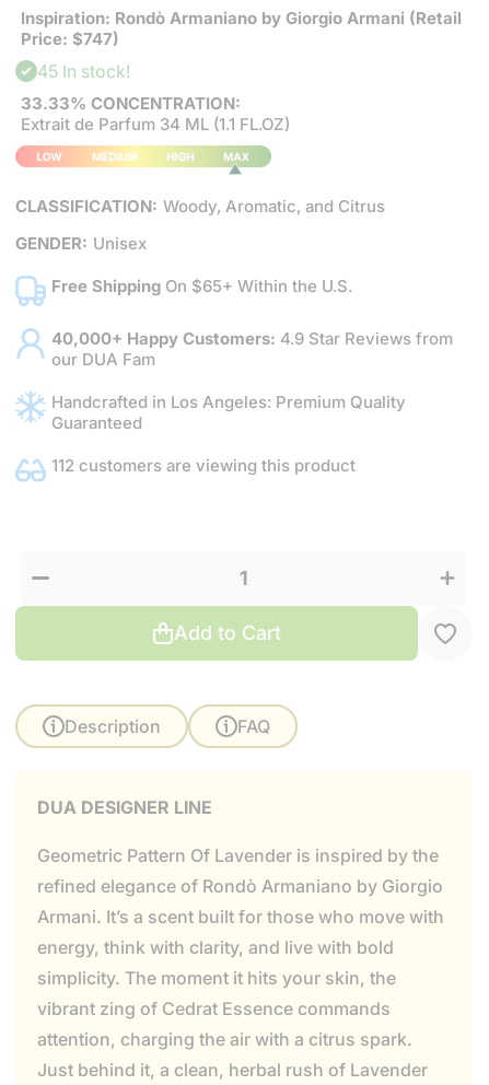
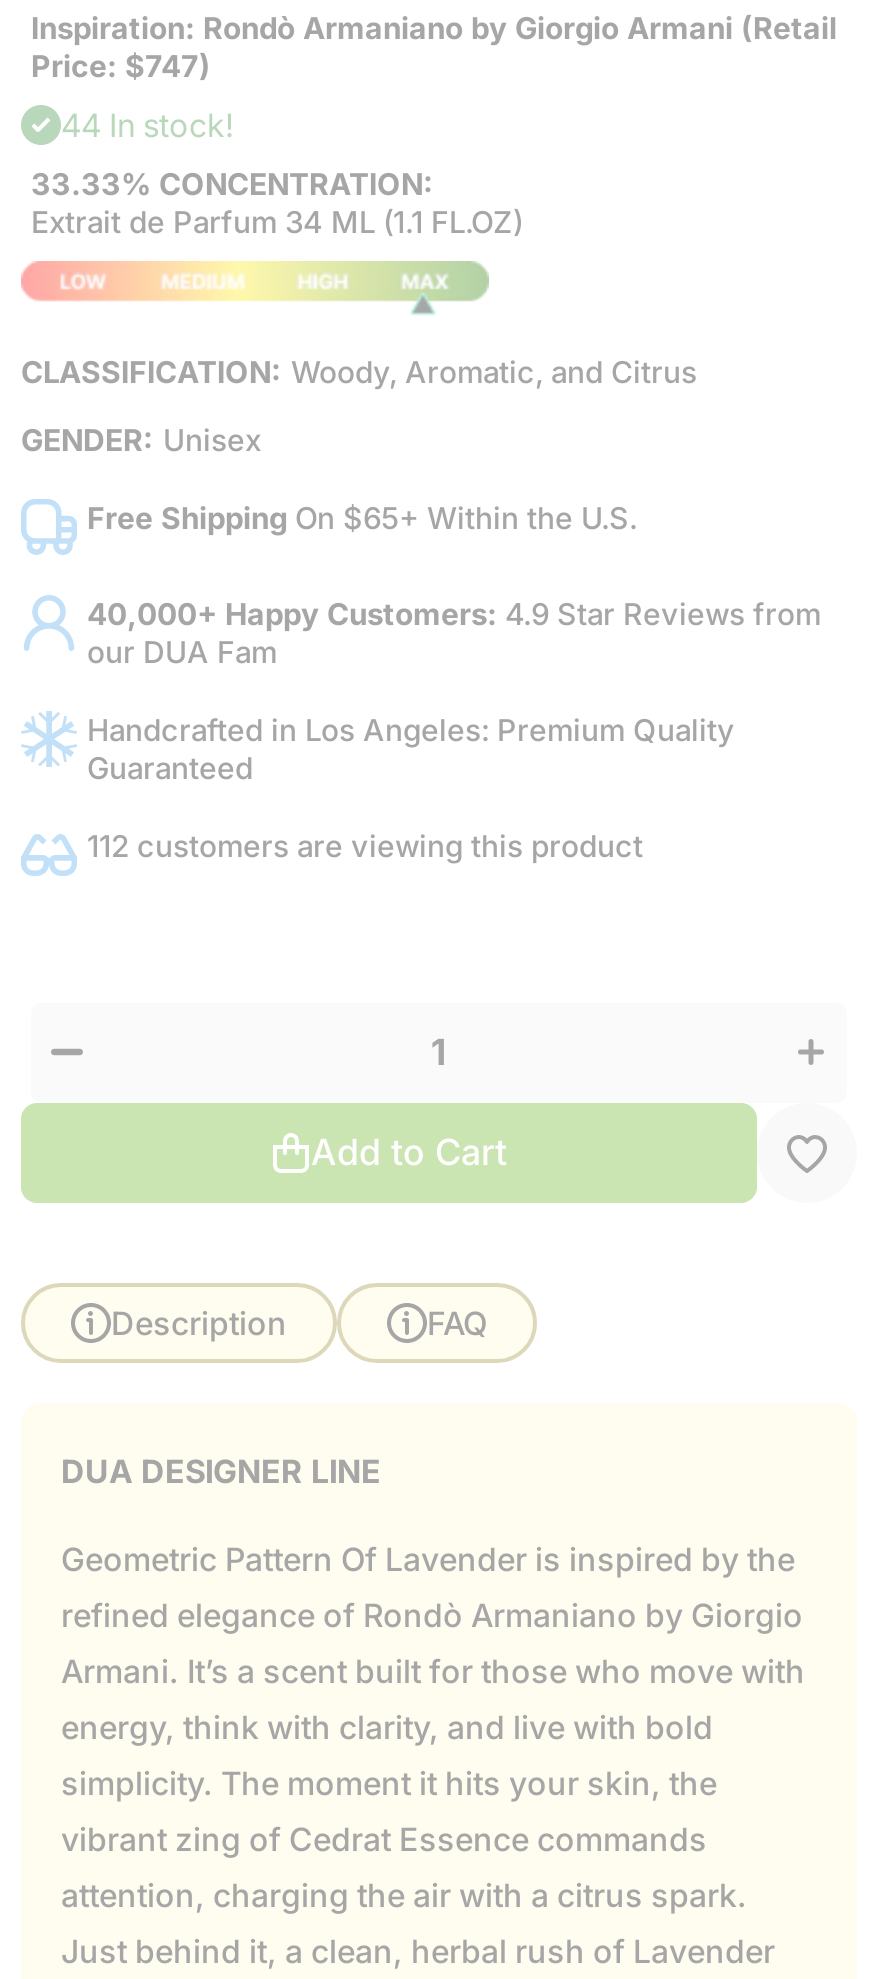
- 45 In stock!
+ 44 In stock!
